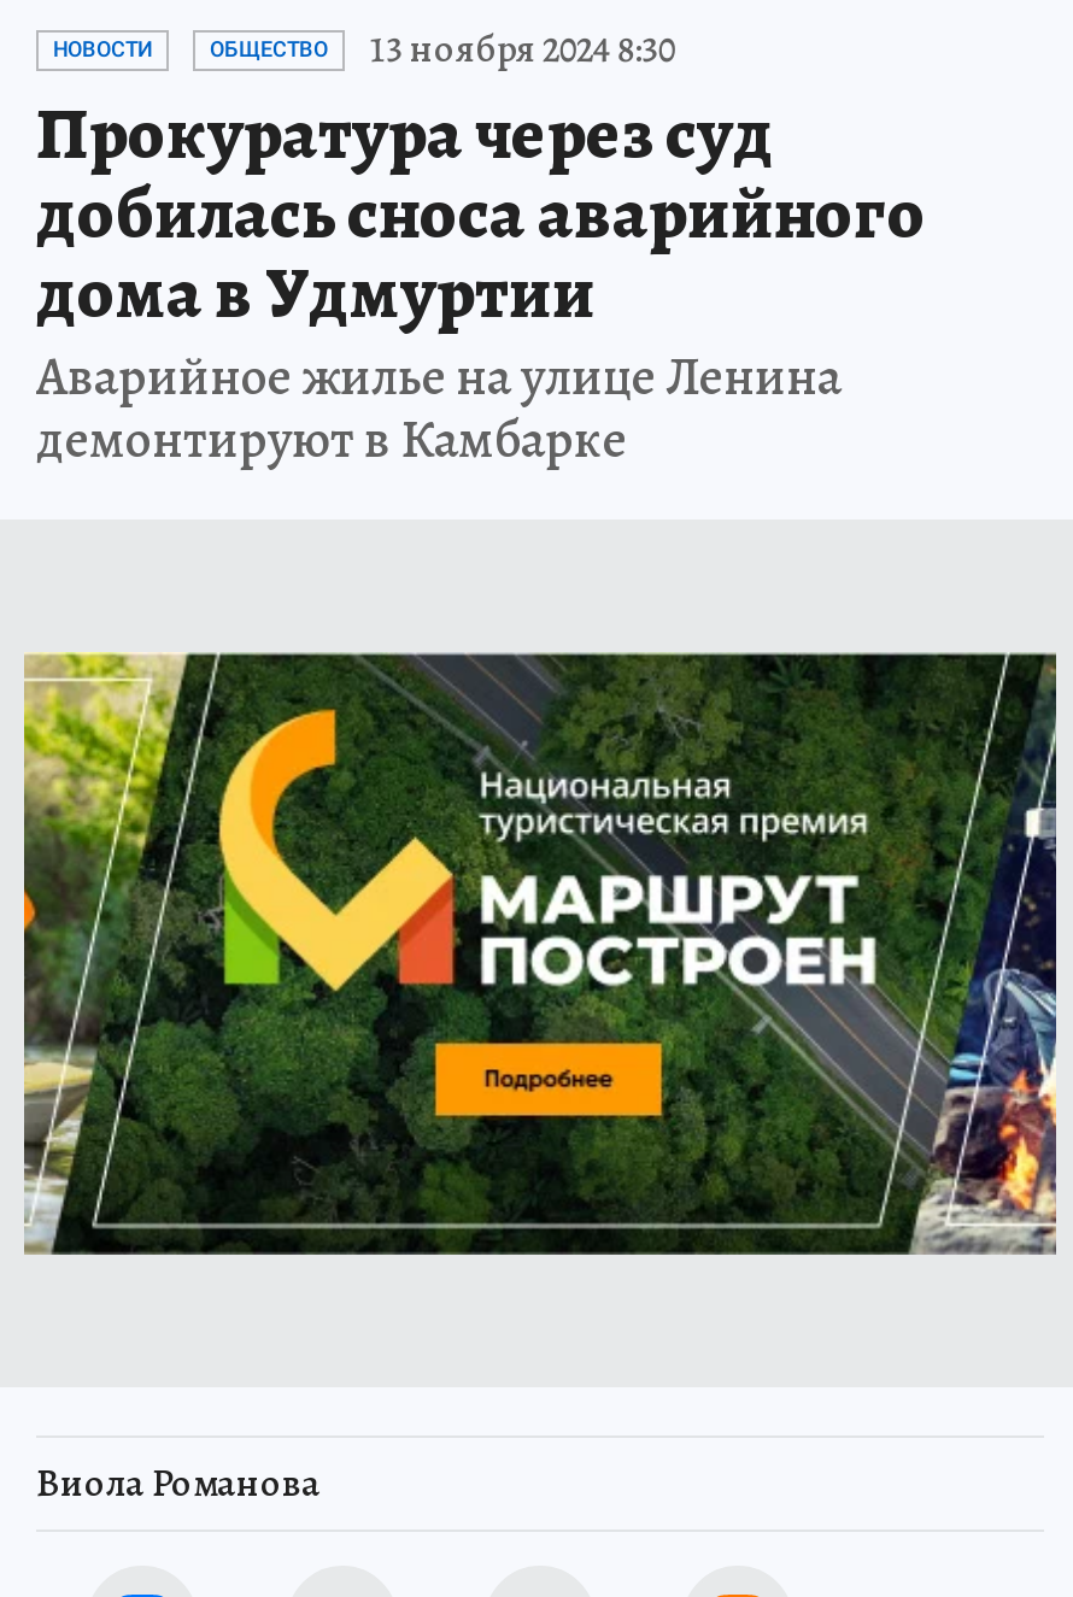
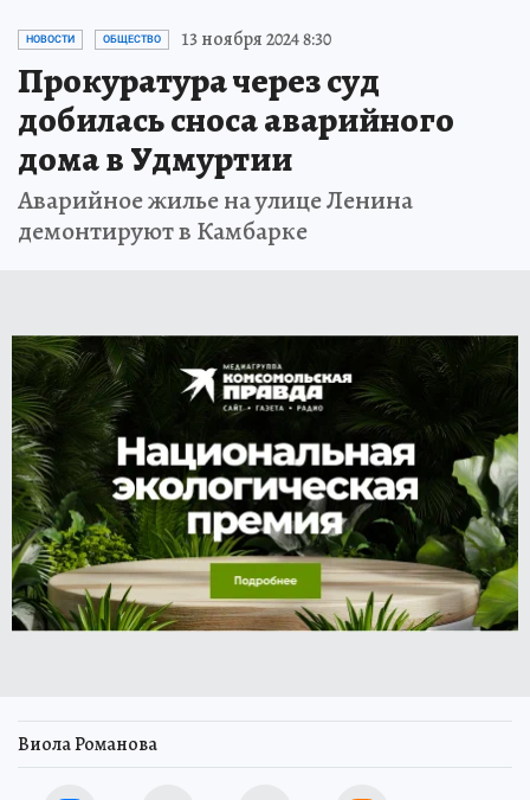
- [image]
+ [image]
